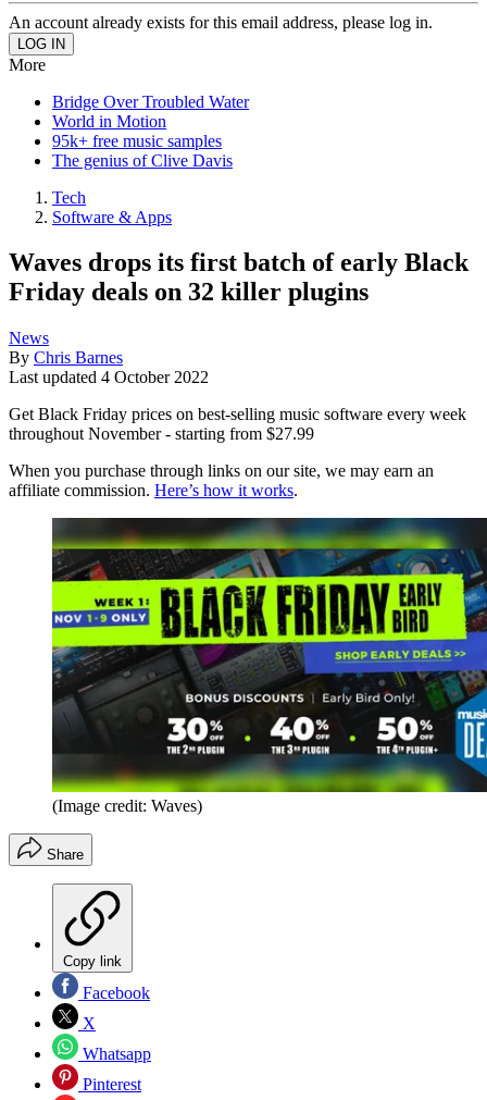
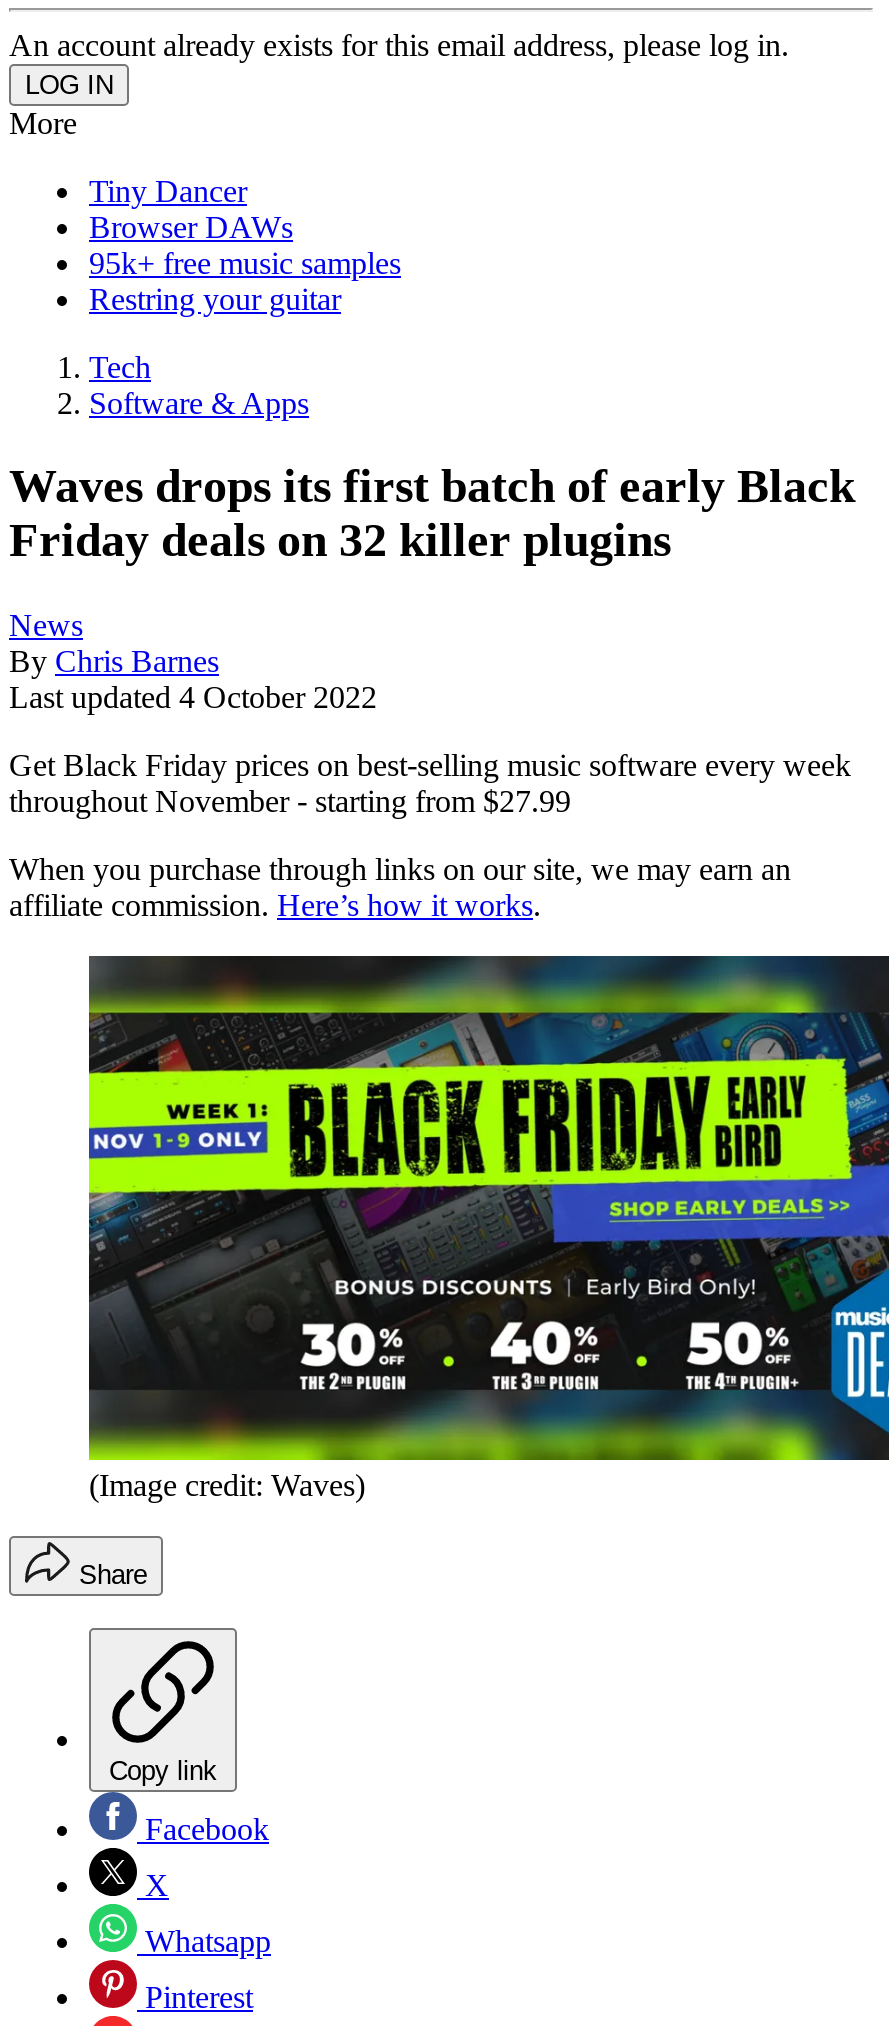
- Bridge Over Troubled Water
- World in Motion
+ Tiny Dancer
+ Browser DAWs

- The genius of Clive Davis
+ Restring your guitar
